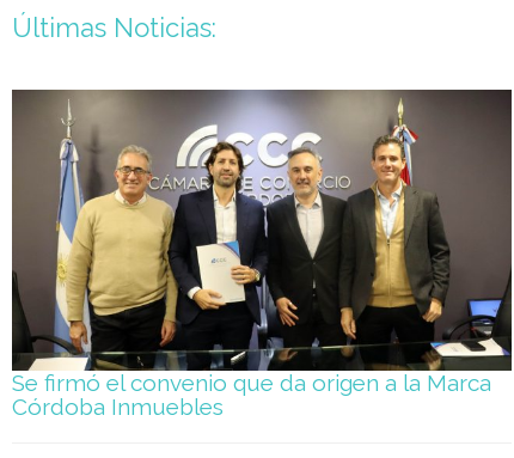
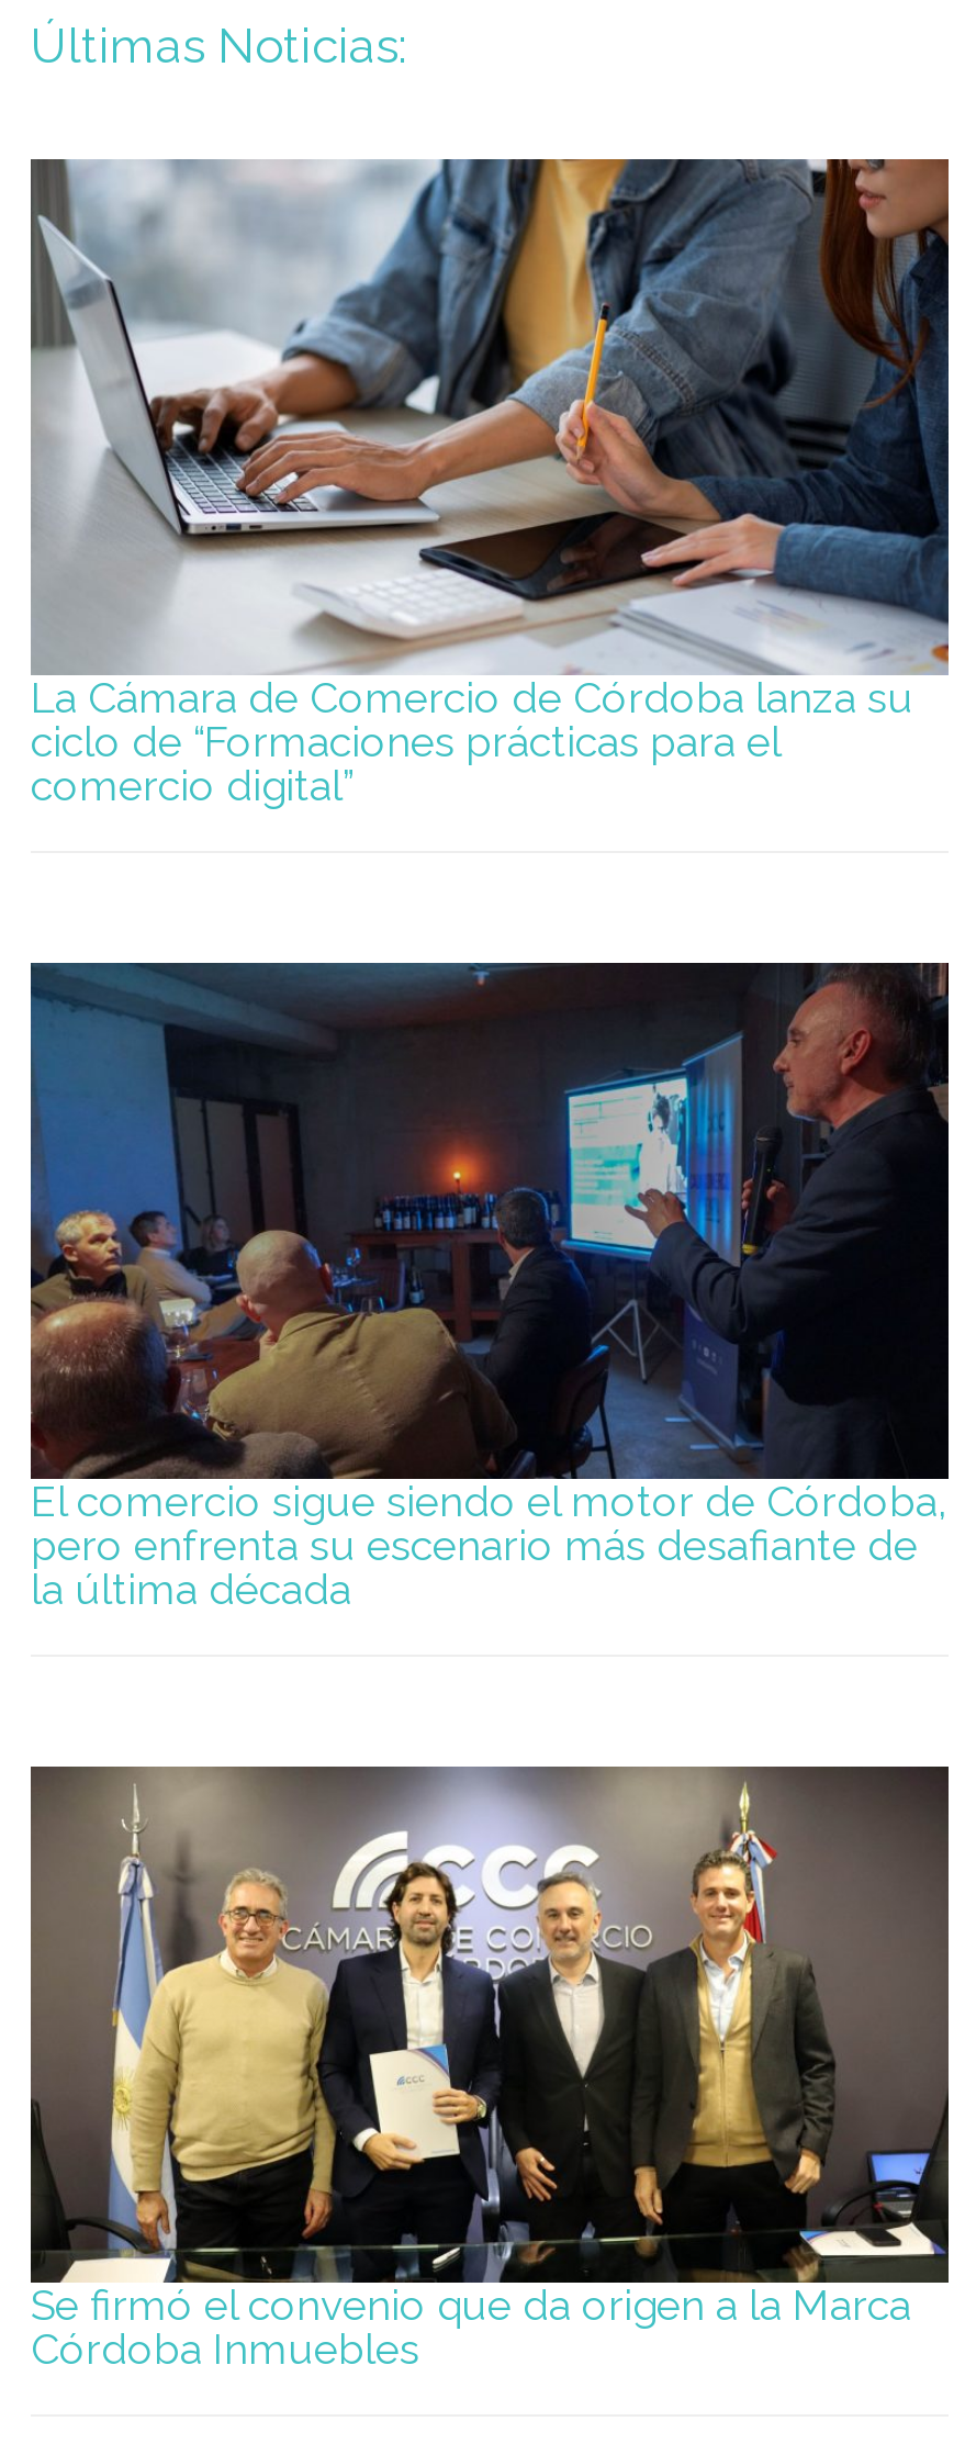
+ [image]
+ El comercio sigue siendo el motor de Córdoba,
+ pero enfrenta su escenario más desafiante de
+ la última década

+ [image]
+ La Cámara de Comercio de Córdoba lanza su
+ ciclo de “Formaciones prácticas para el
+ comercio digital”
